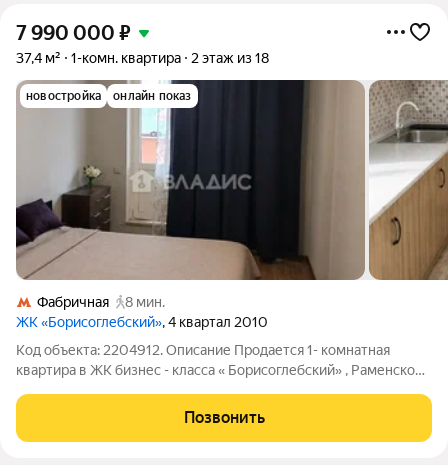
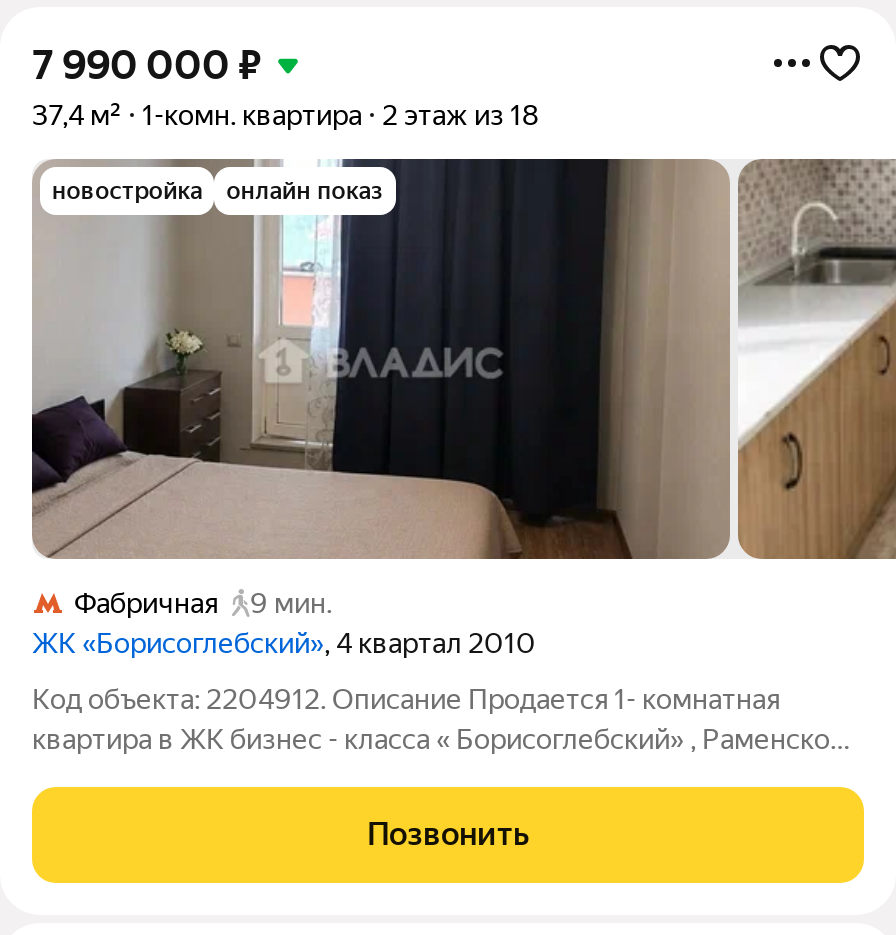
- Фабричная 8 мин.
+ Фабричная 9 мин.
